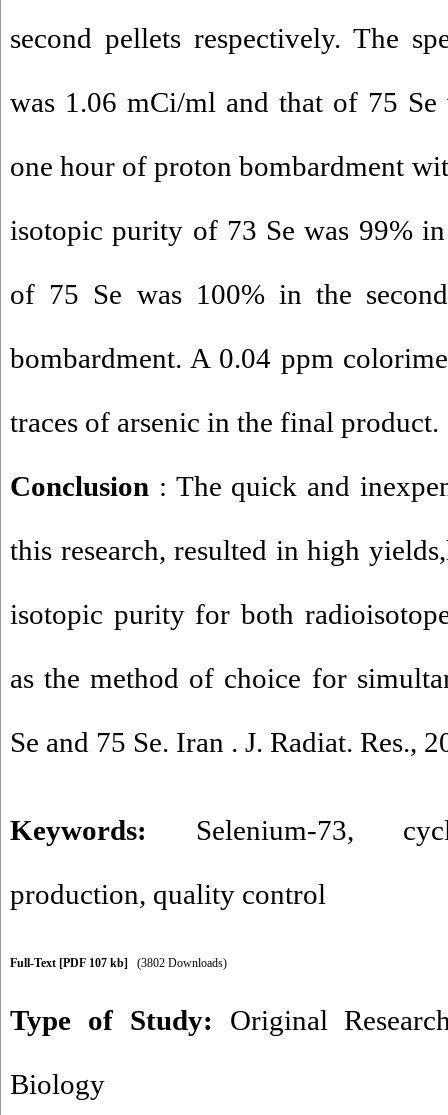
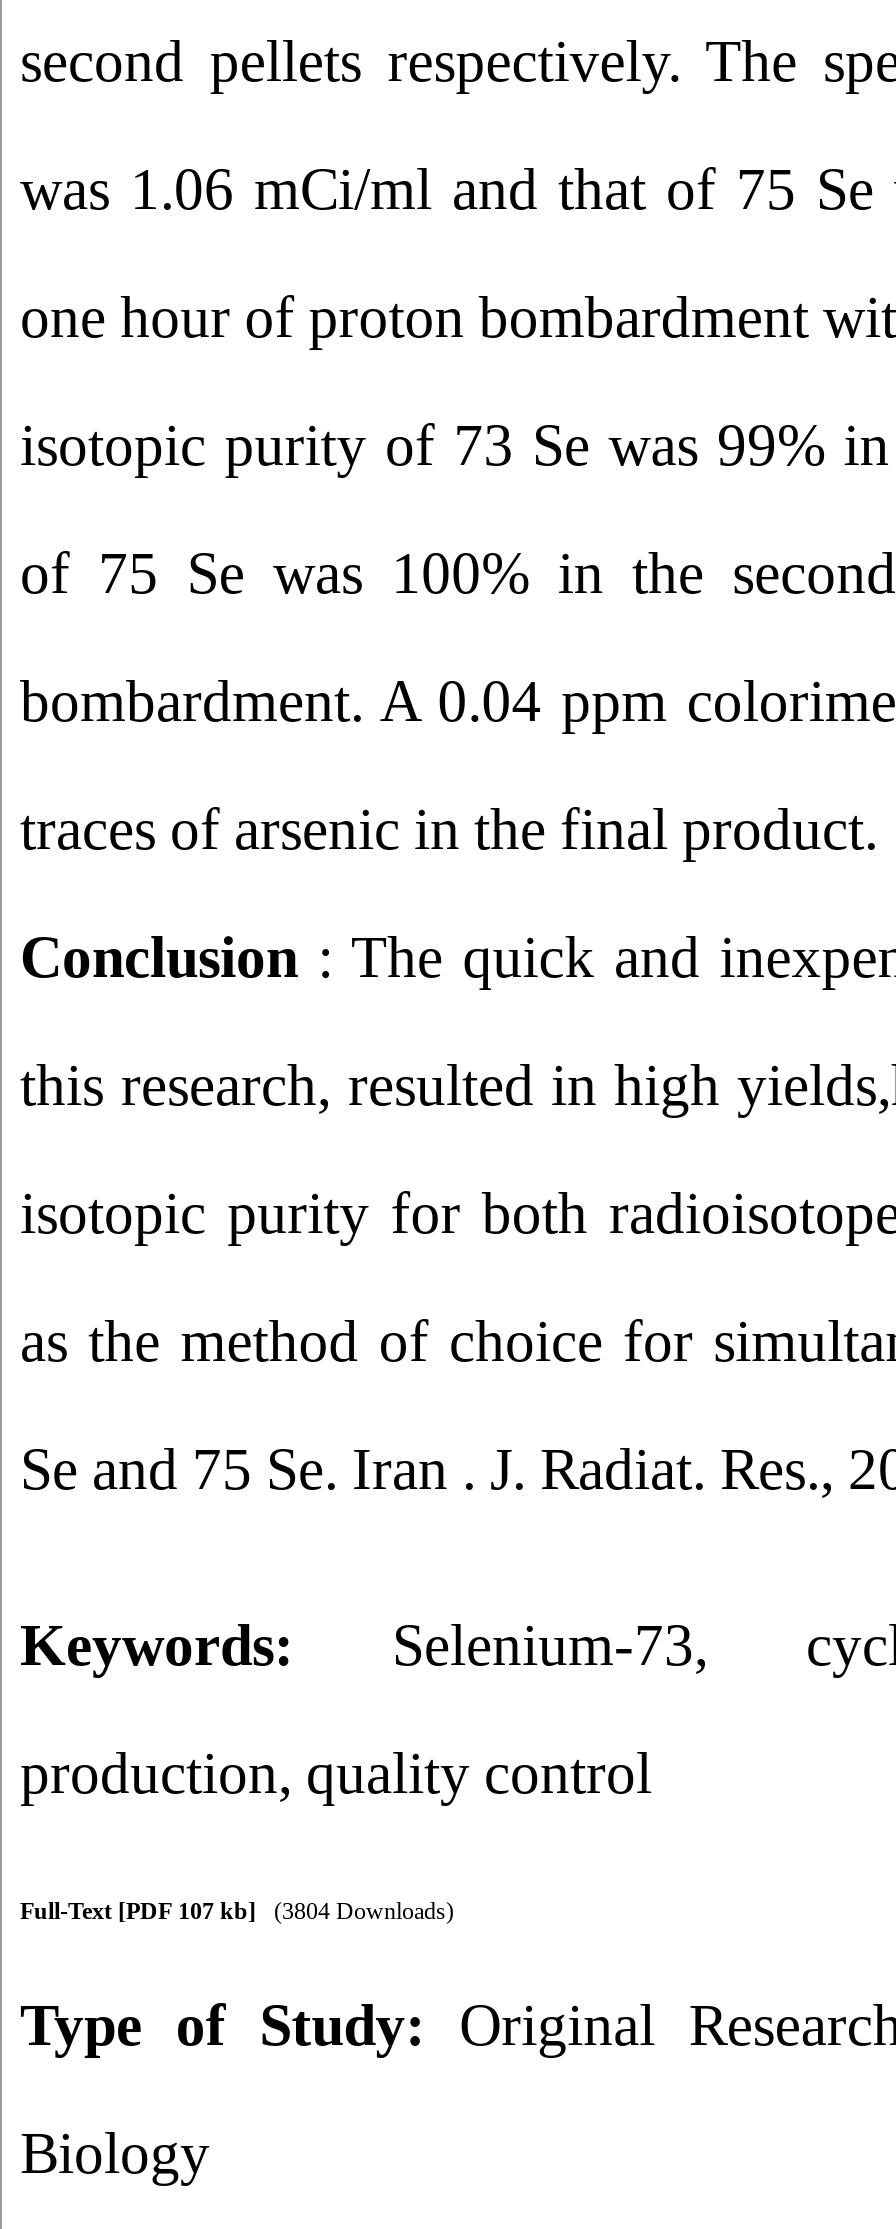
- Full-Text [PDF 107 kb] (3802 Downloads)
+ Full-Text [PDF 107 kb] (3804 Downloads)
